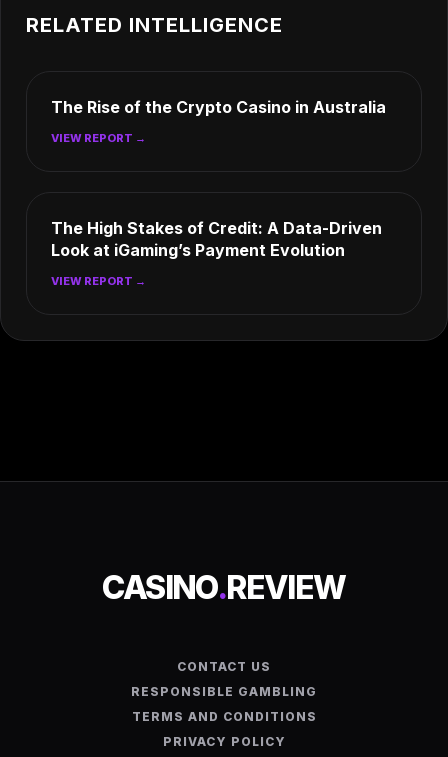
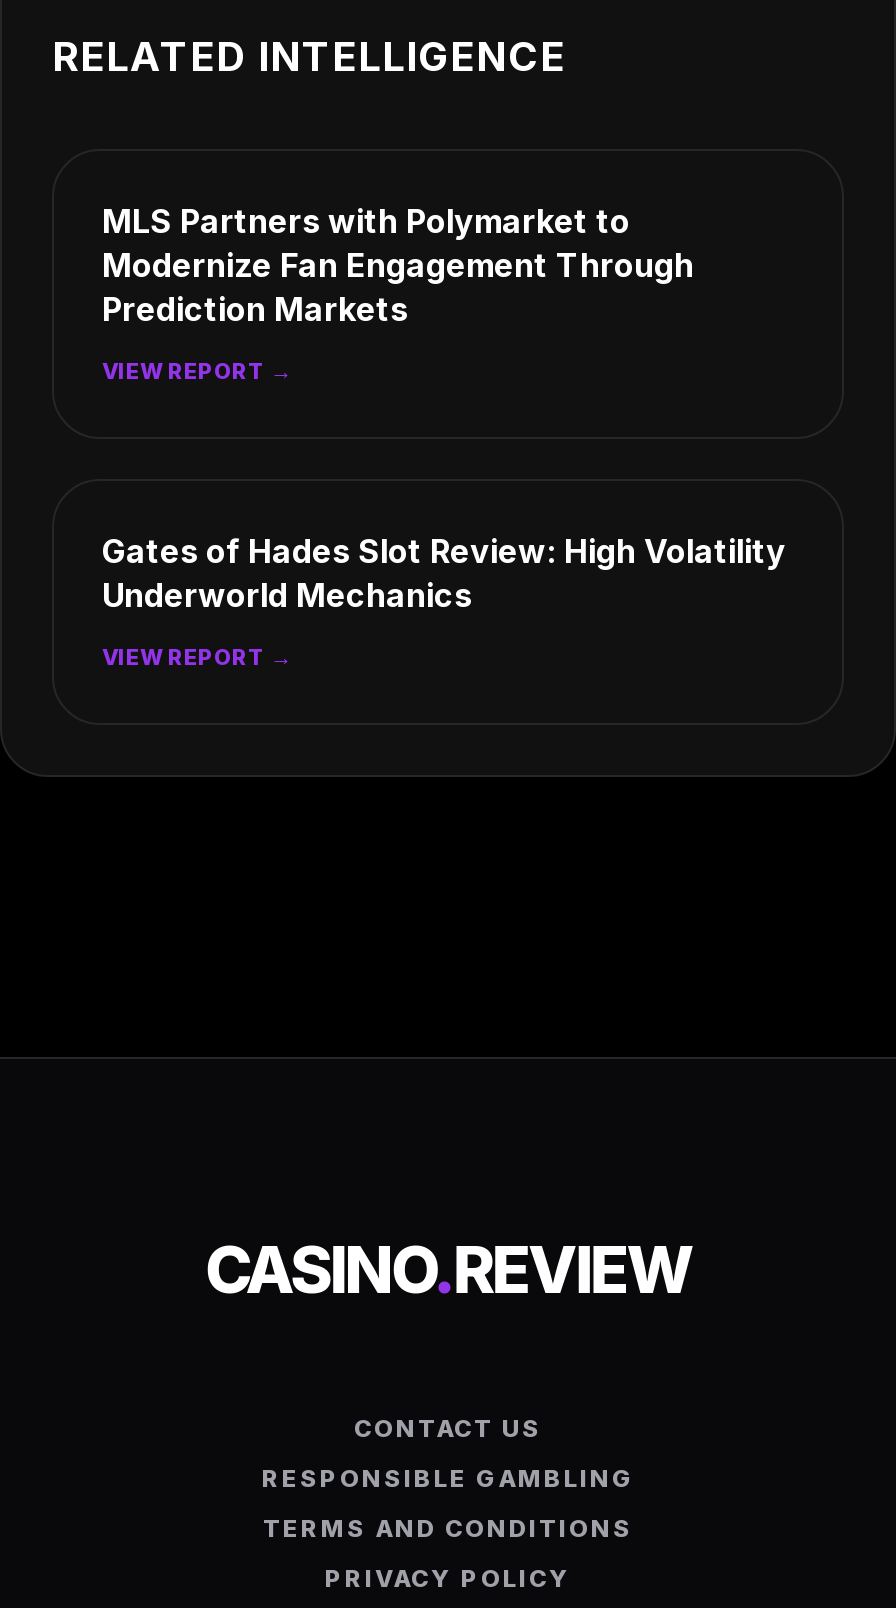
- The Rise of the Crypto Casino in Australia
+ MLS Partners with Polymarket to
+ Modernize Fan Engagement Through
+ Prediction Markets

- The High Stakes of Credit: A Data-Driven
- Look at iGaming’s Payment Evolution
+ Gates of Hades Slot Review: High Volatility
+ Underworld Mechanics
